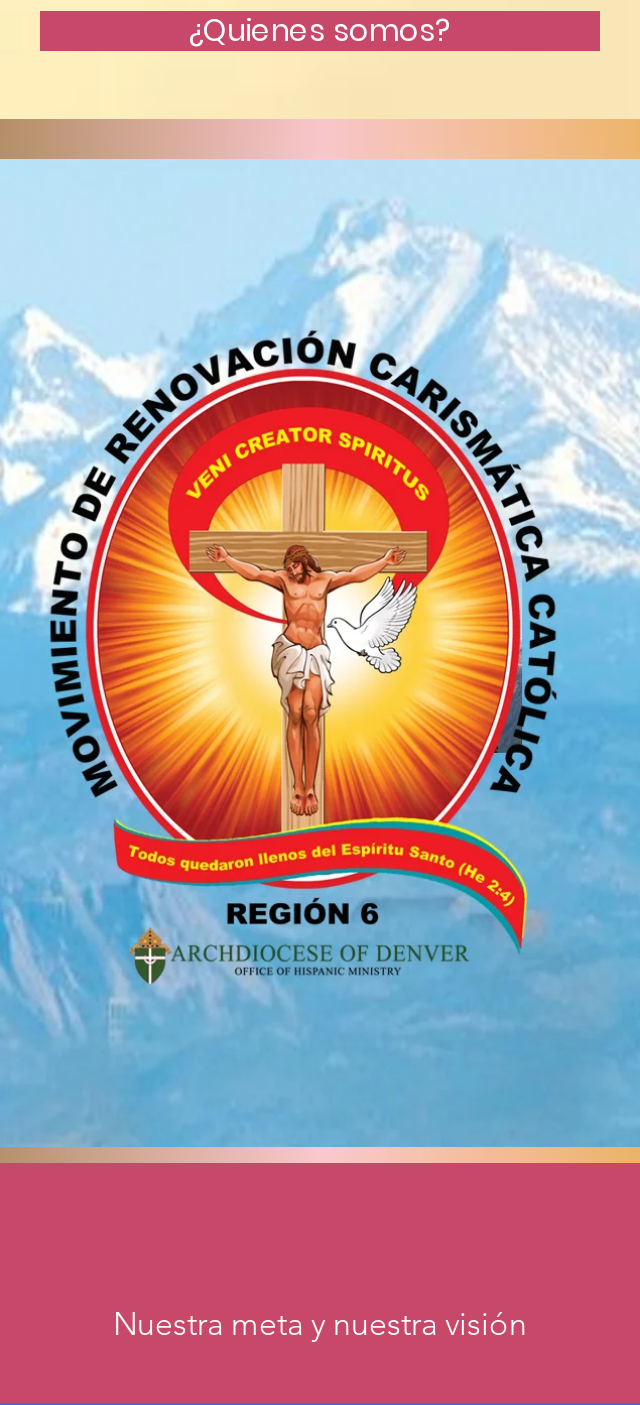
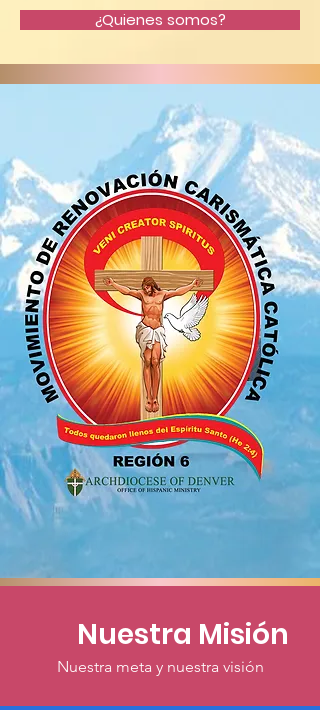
+ Nuestra Misión
